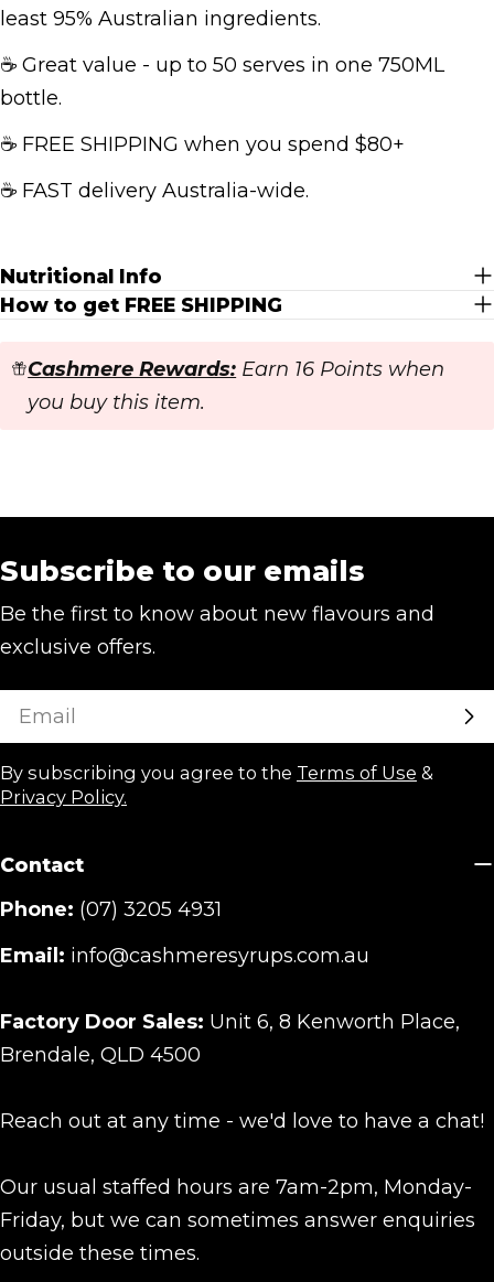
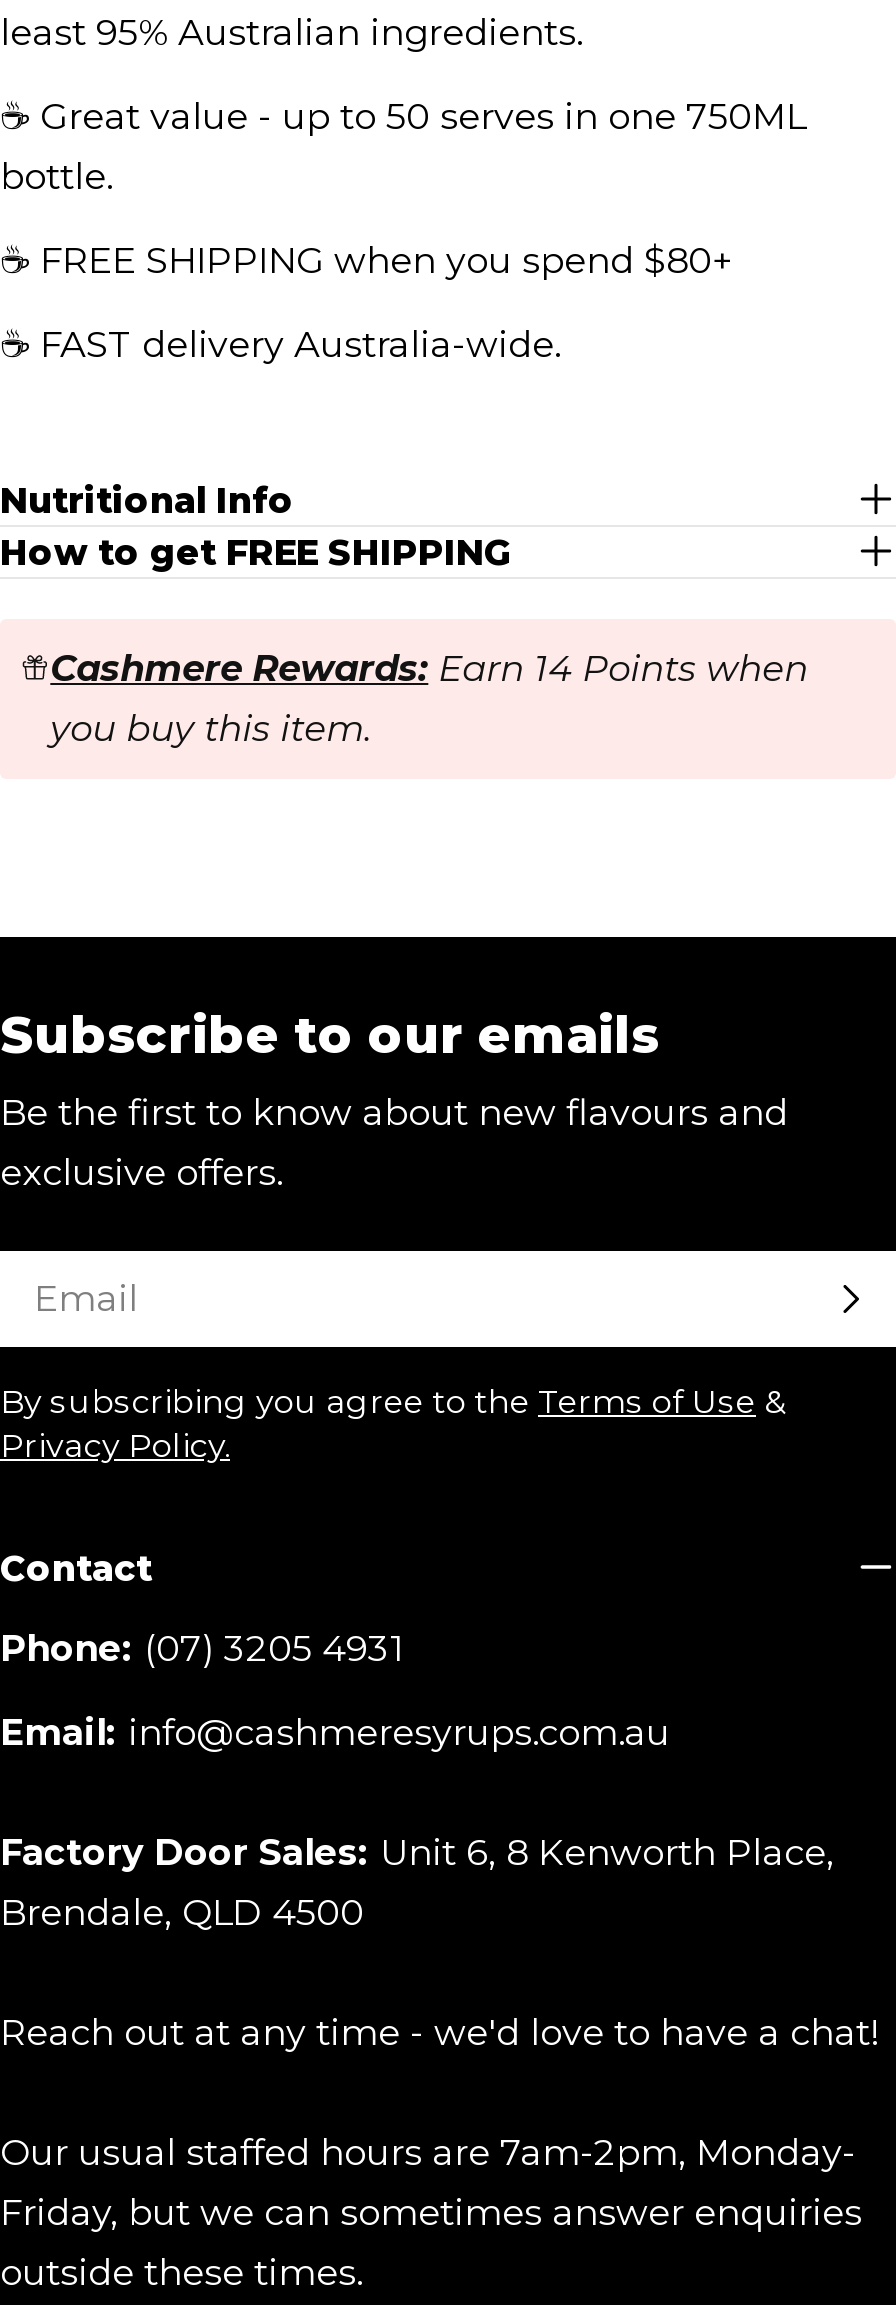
- Cashmere Rewards: Earn 16 Points when
+ Cashmere Rewards: Earn 14 Points when
